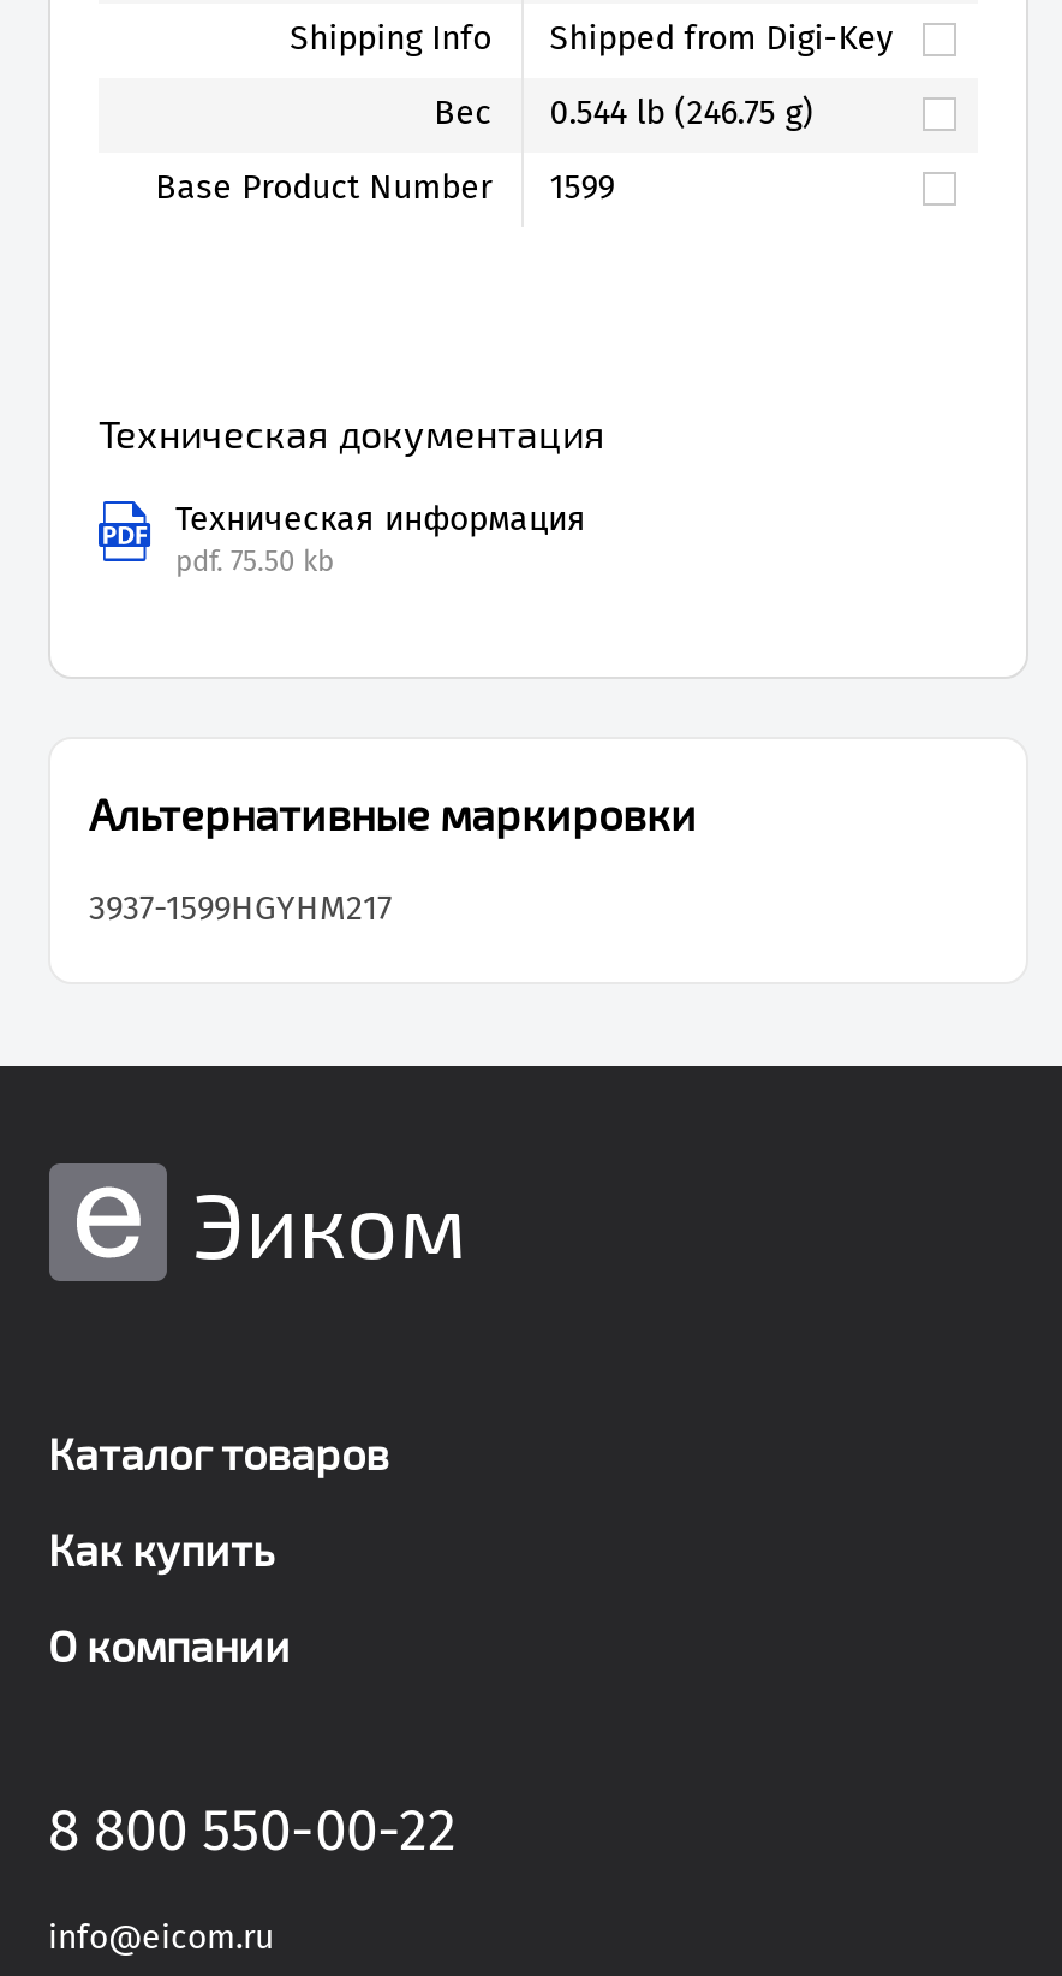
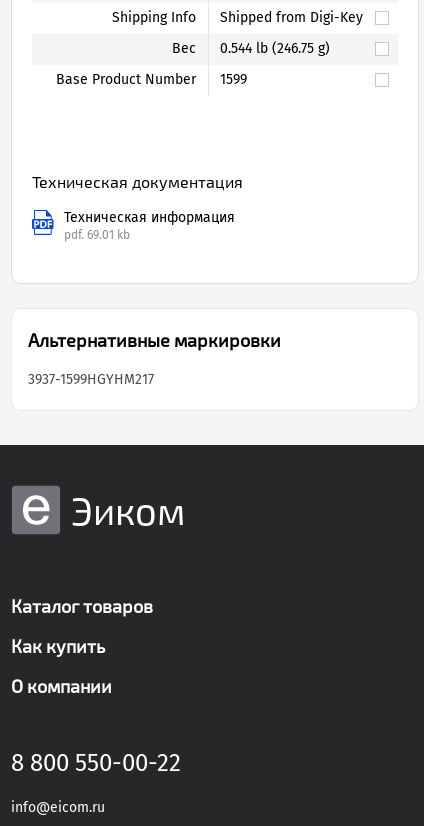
- pdf. 75.50 kb
+ pdf. 69.01 kb
